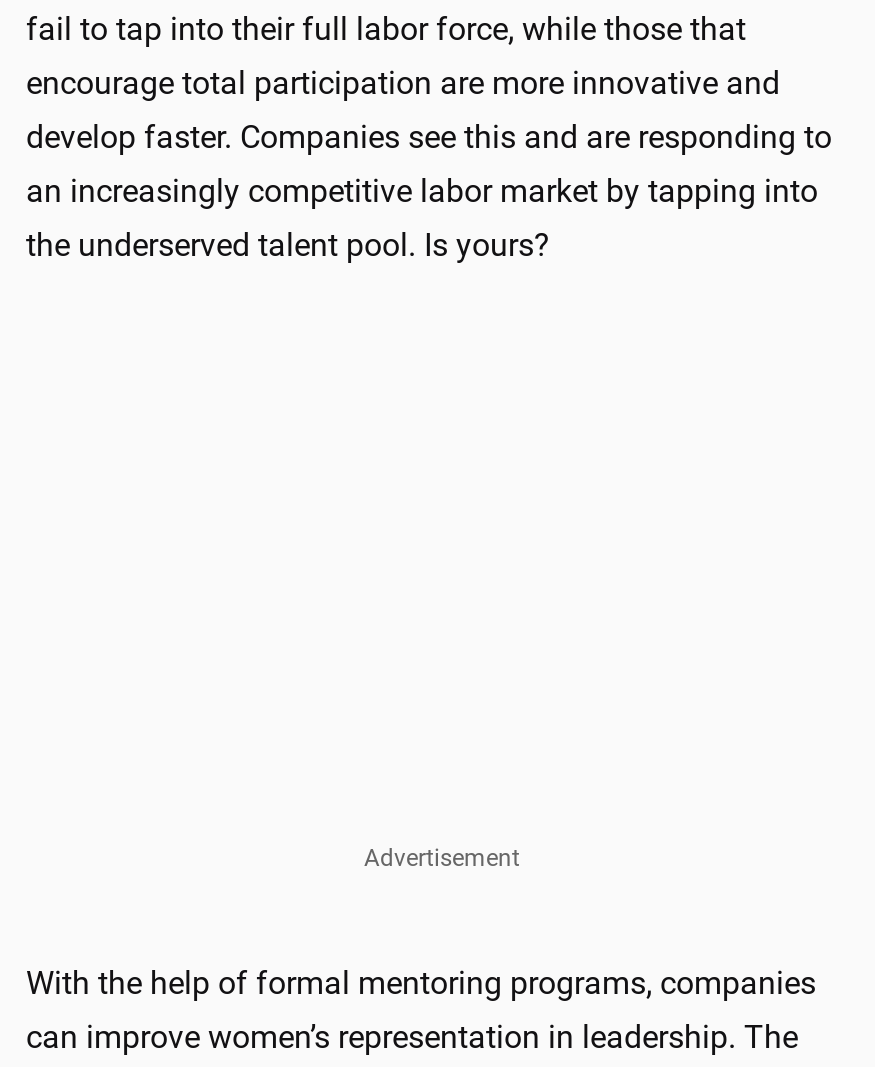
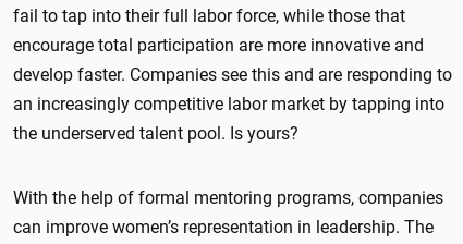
- Advertisement
